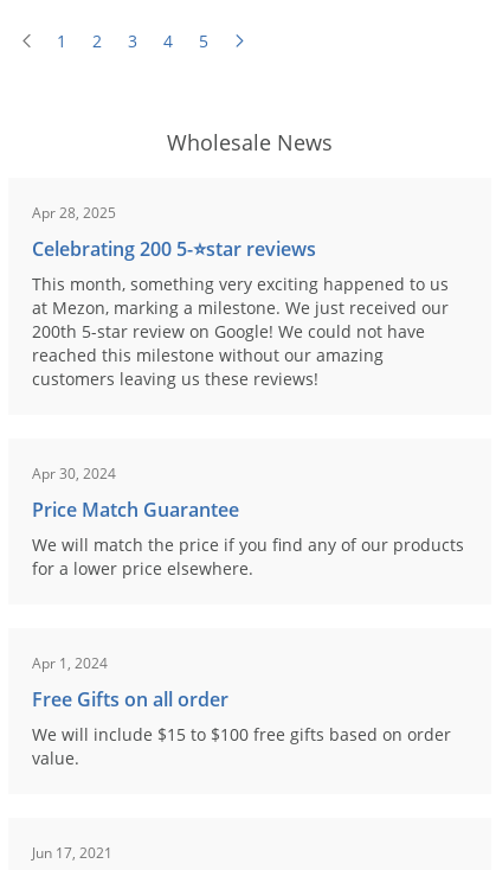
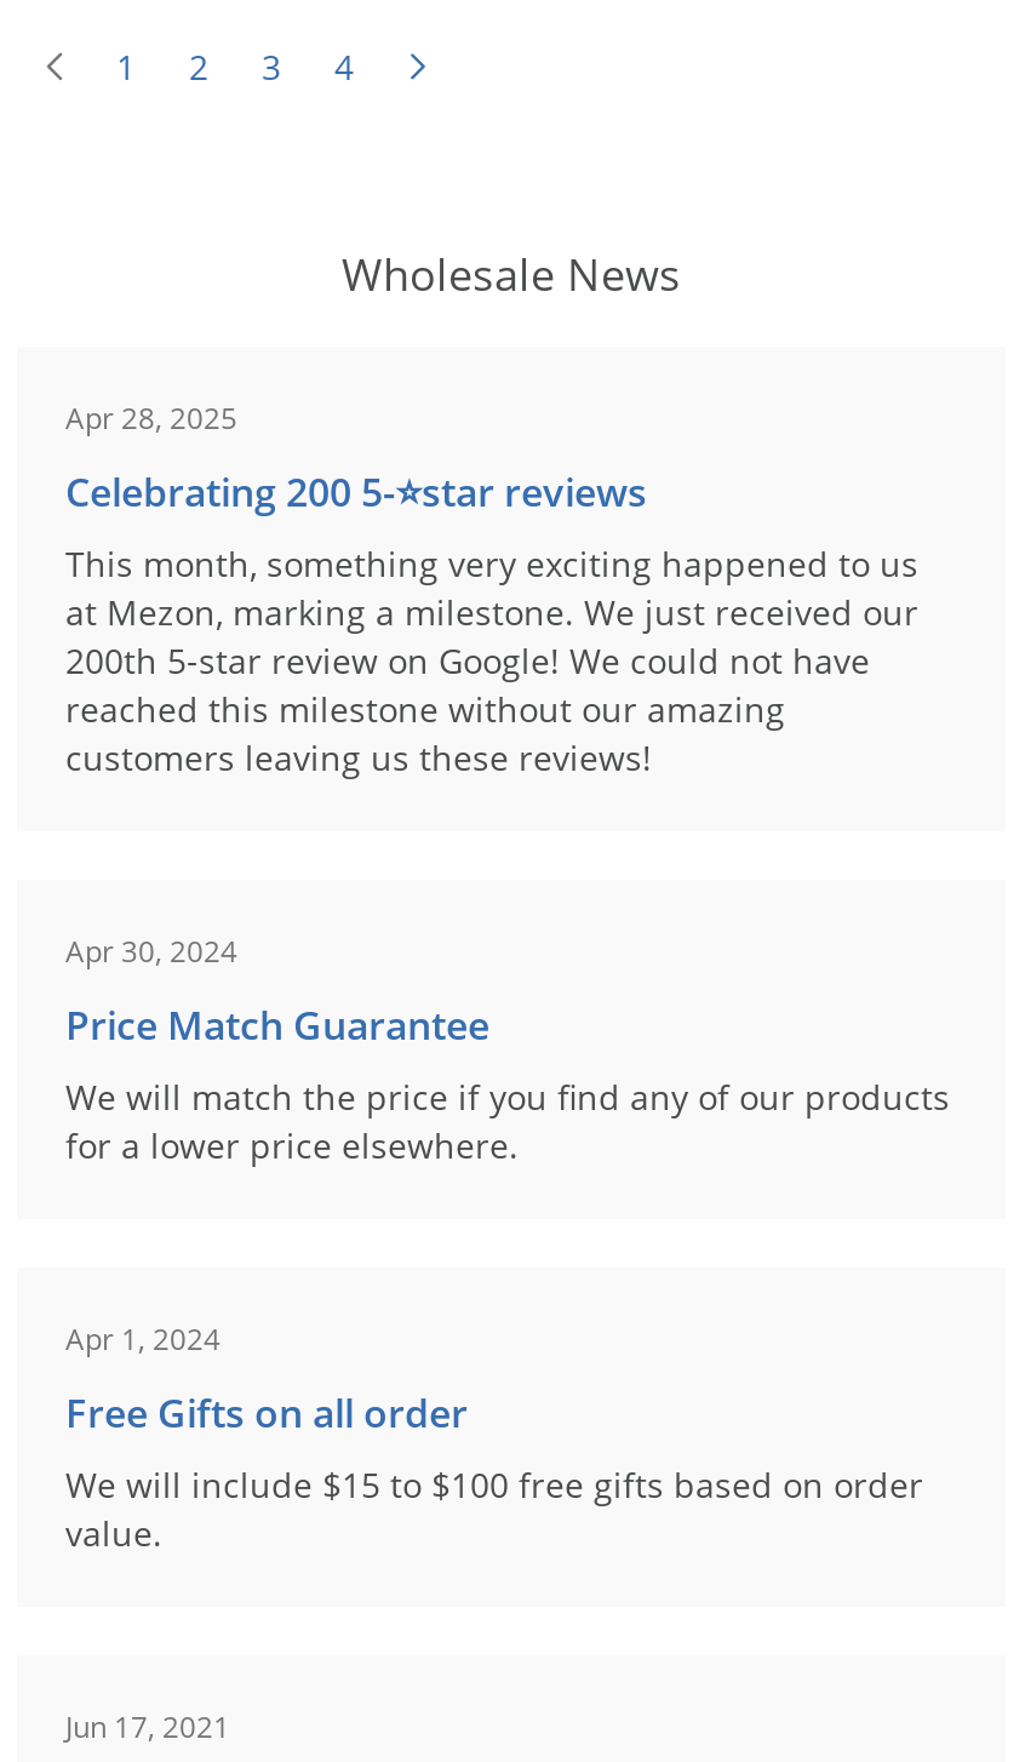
- 5
